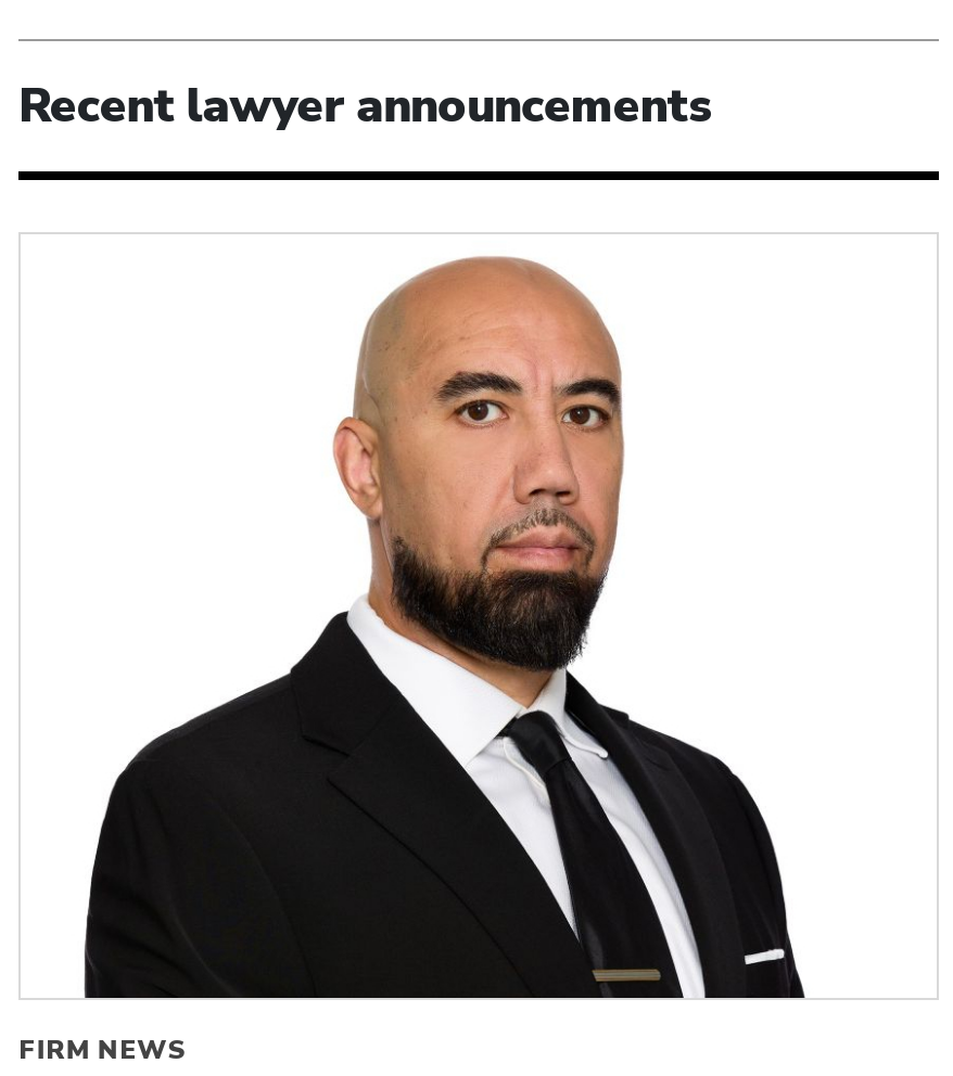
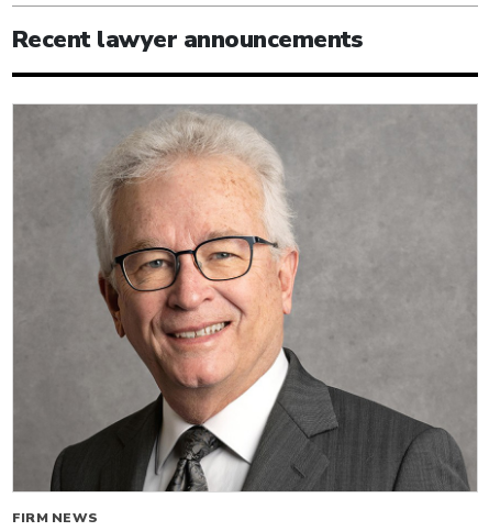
- [image]
+ [image]
